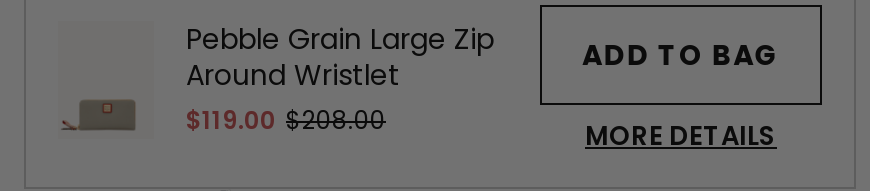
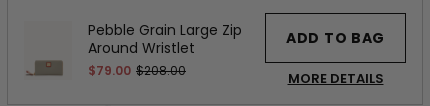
- $119.00 $208.00
+ $79.00 $208.00
